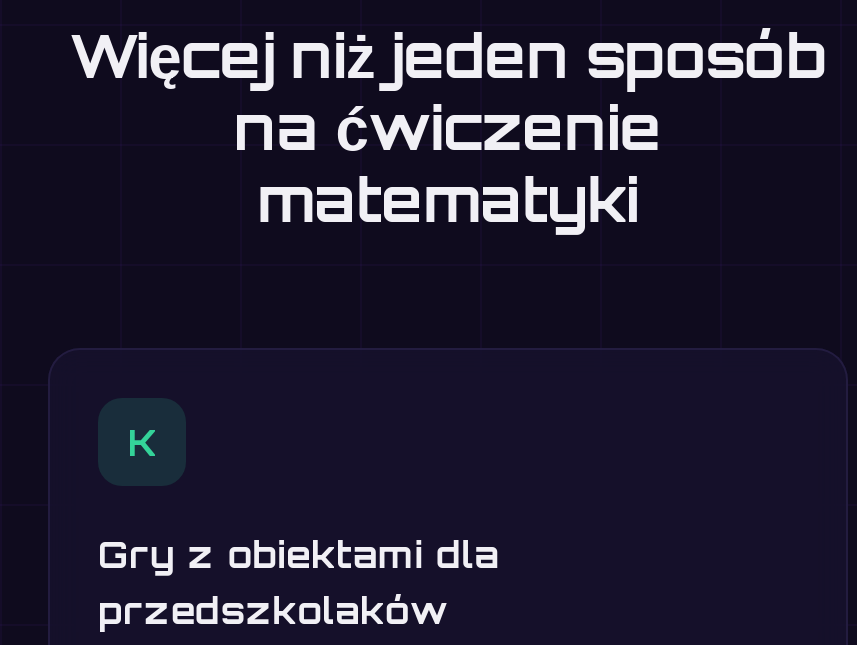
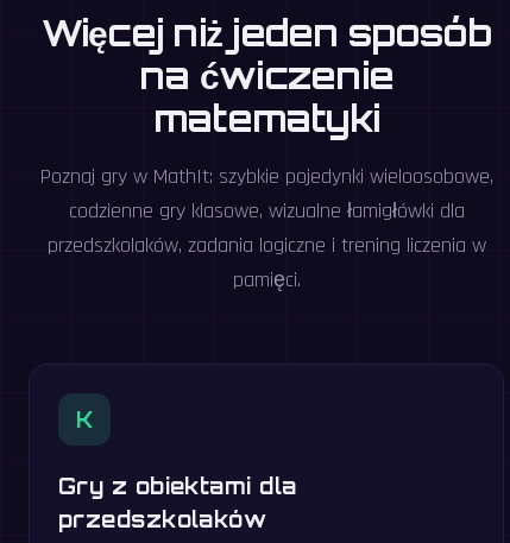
+ Poznaj gry w MathIt: szybkie pojedynki wieloosobowe,
+ codzienne gry klasowe, wizualne łamigłówki dla
+ przedszkolaków, zadania logiczne i trening liczenia w
+ pamięci.
